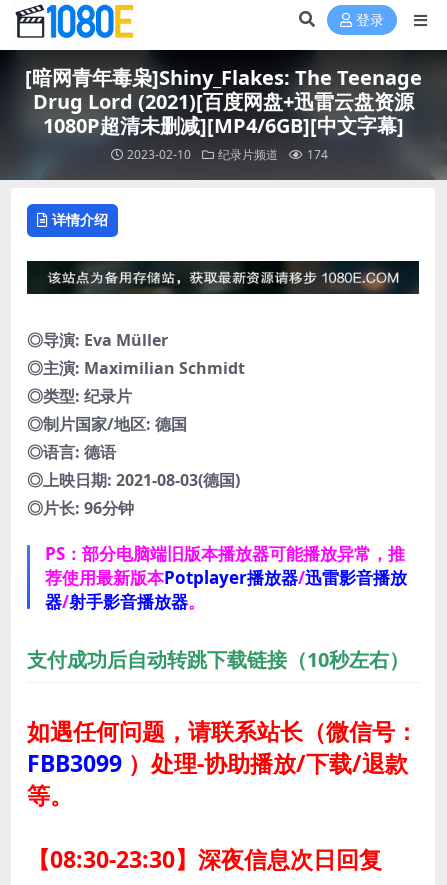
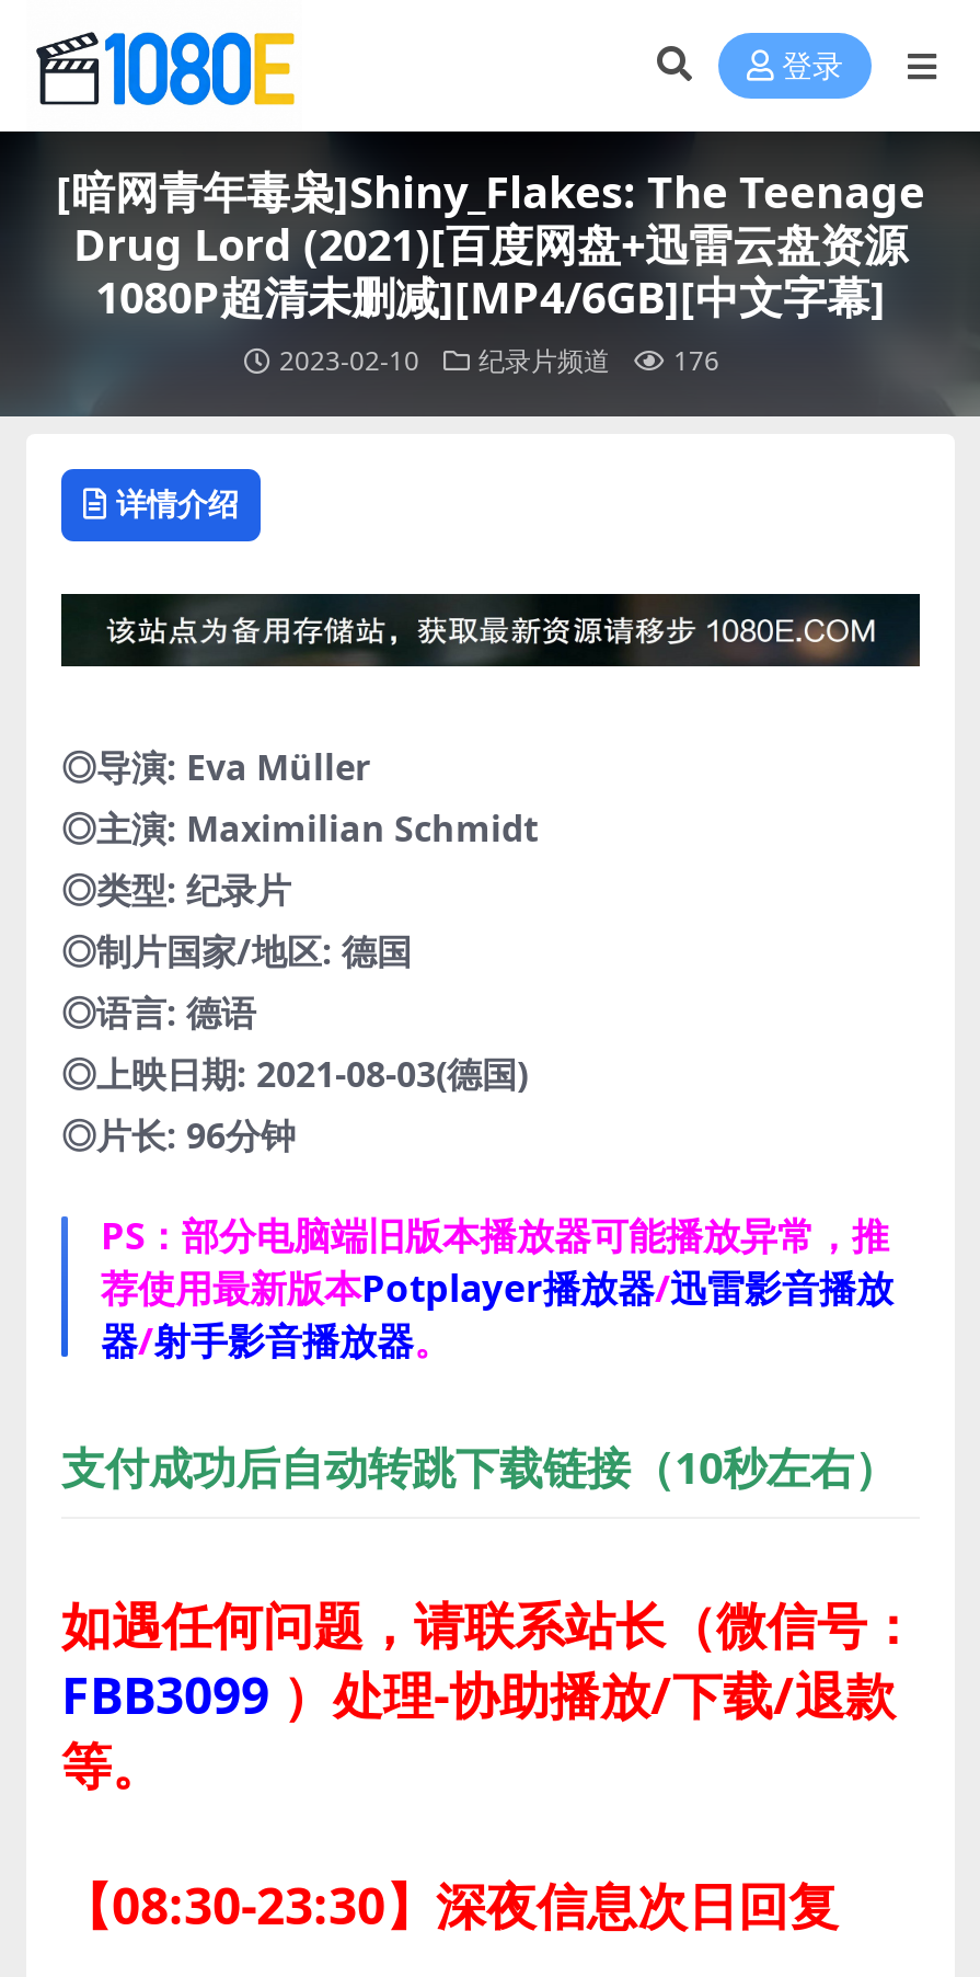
- 2023-02-10 纪录片频道 174
+ 2023-02-10 纪录片频道 176
